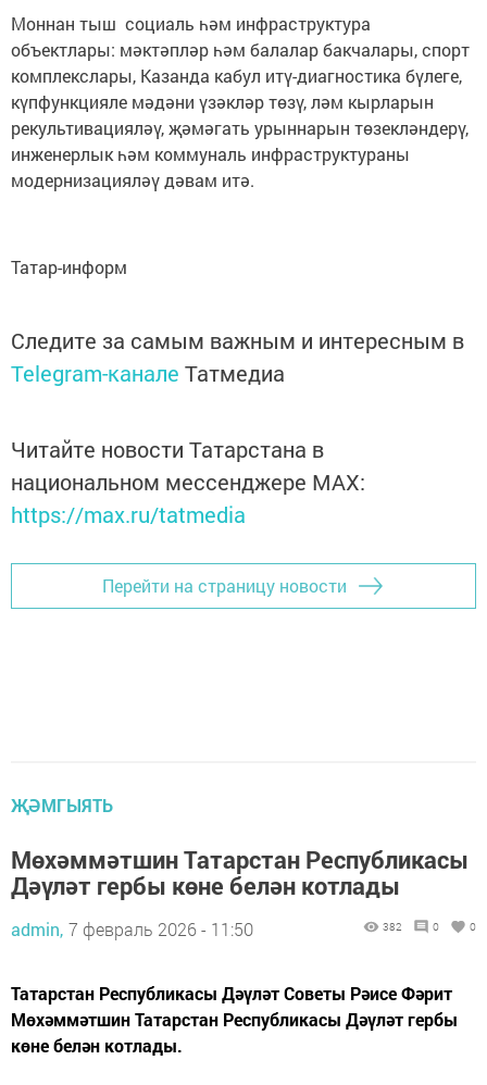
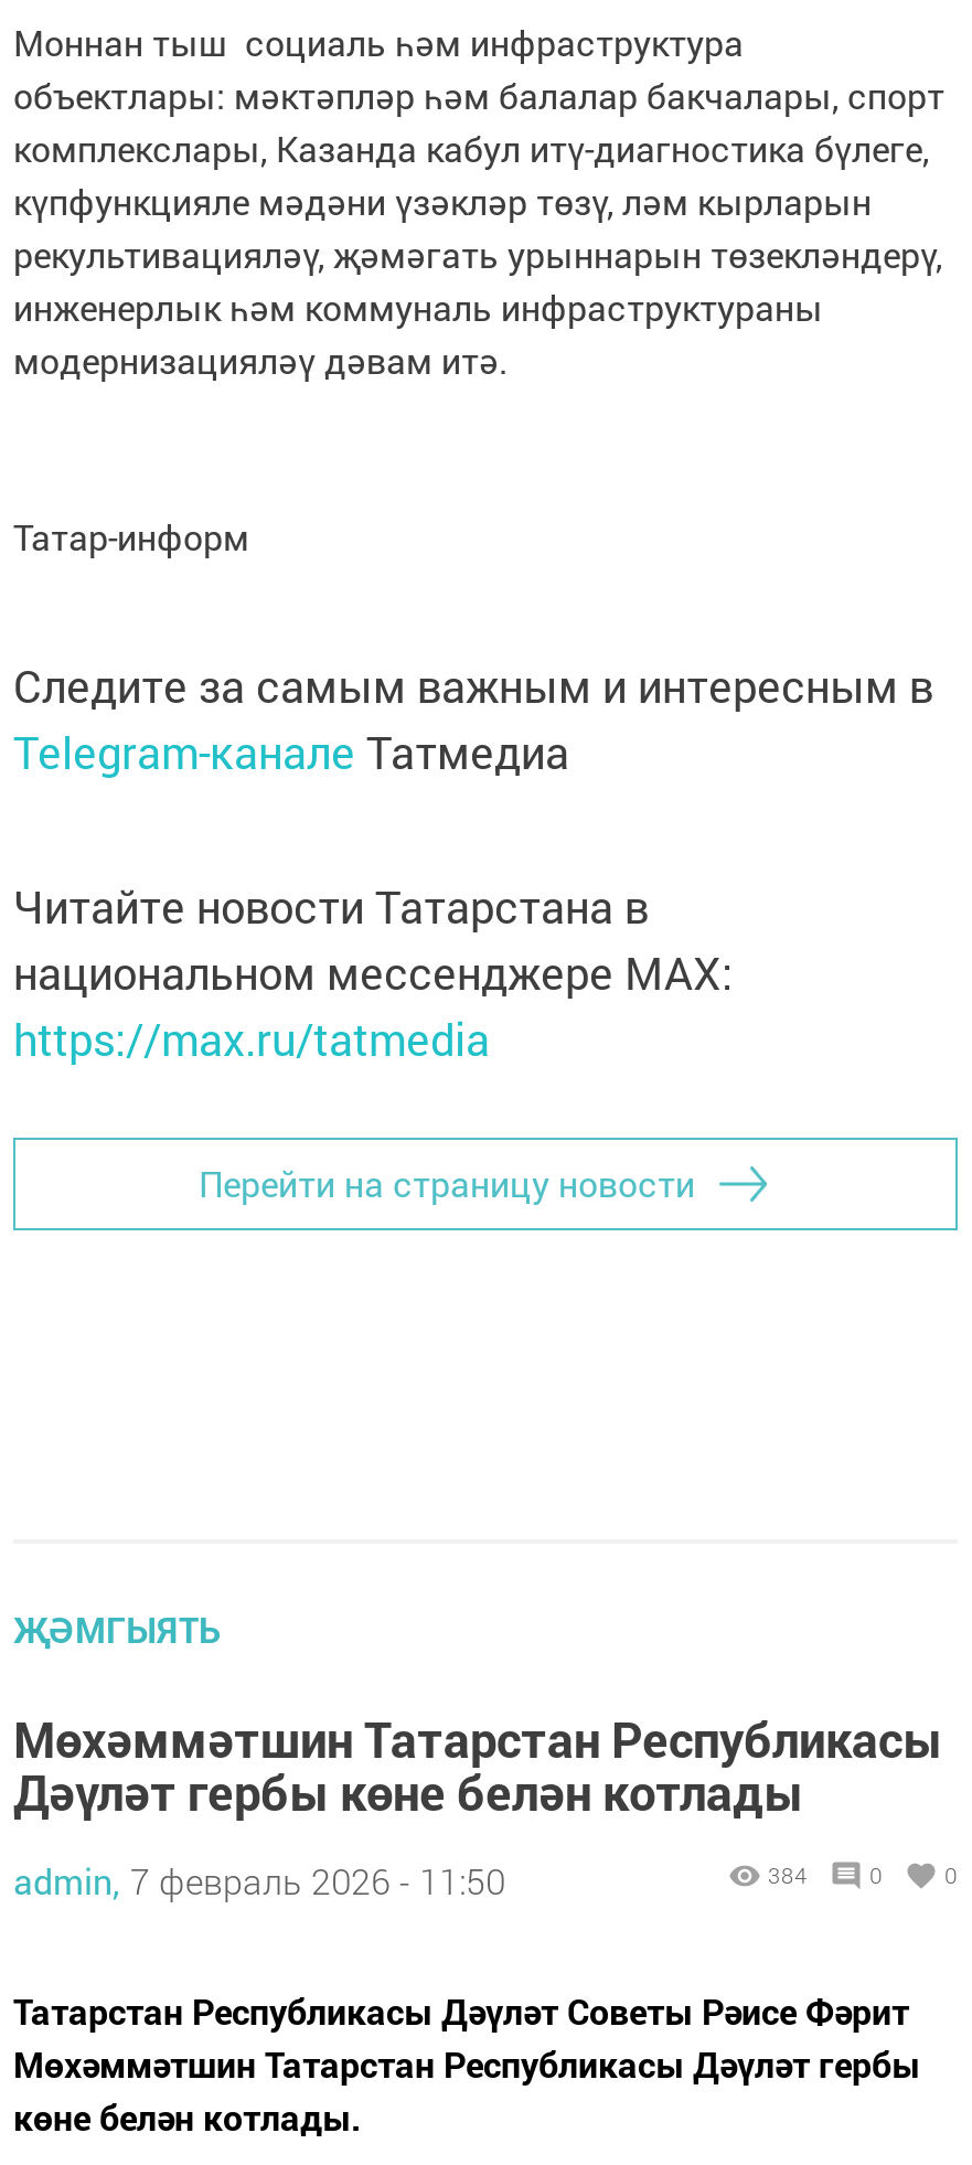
- 382
+ 384
